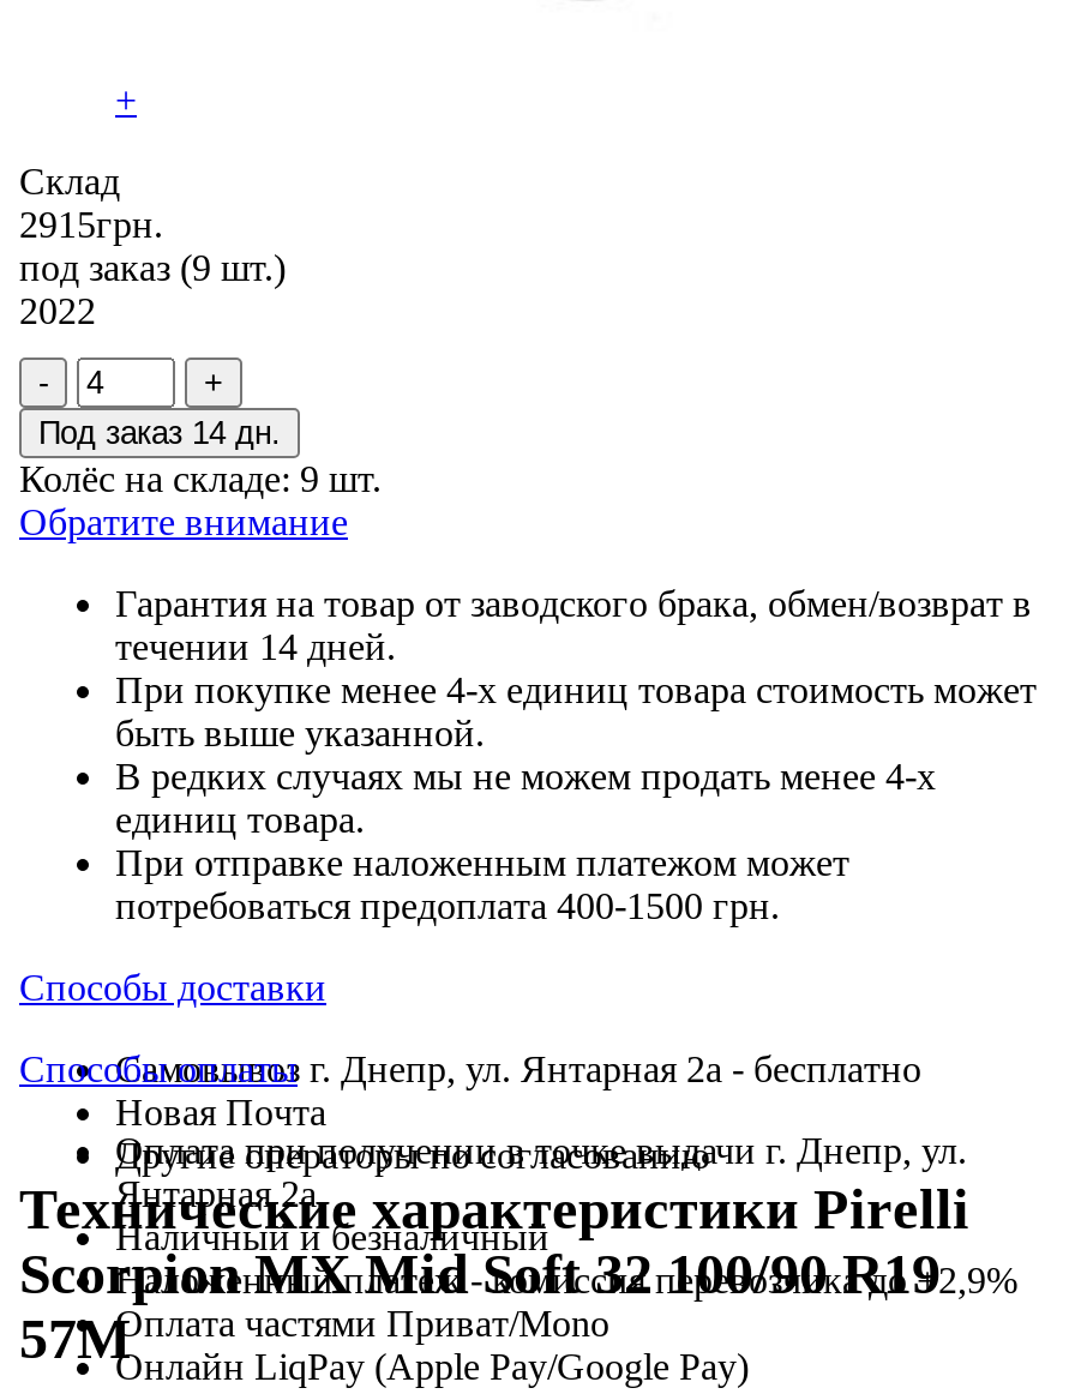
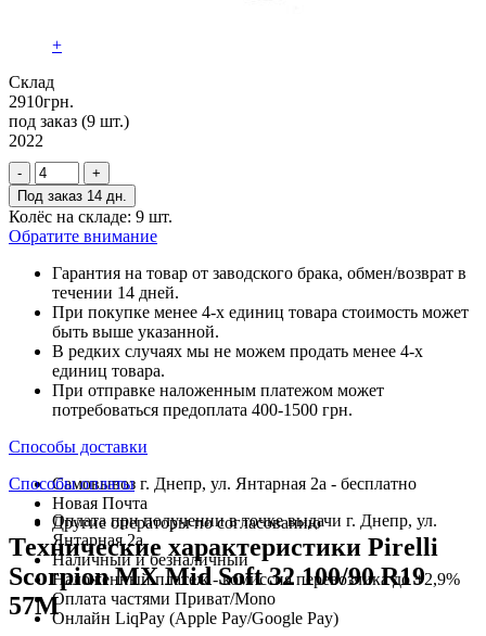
- 2915грн.
+ 2910грн.
